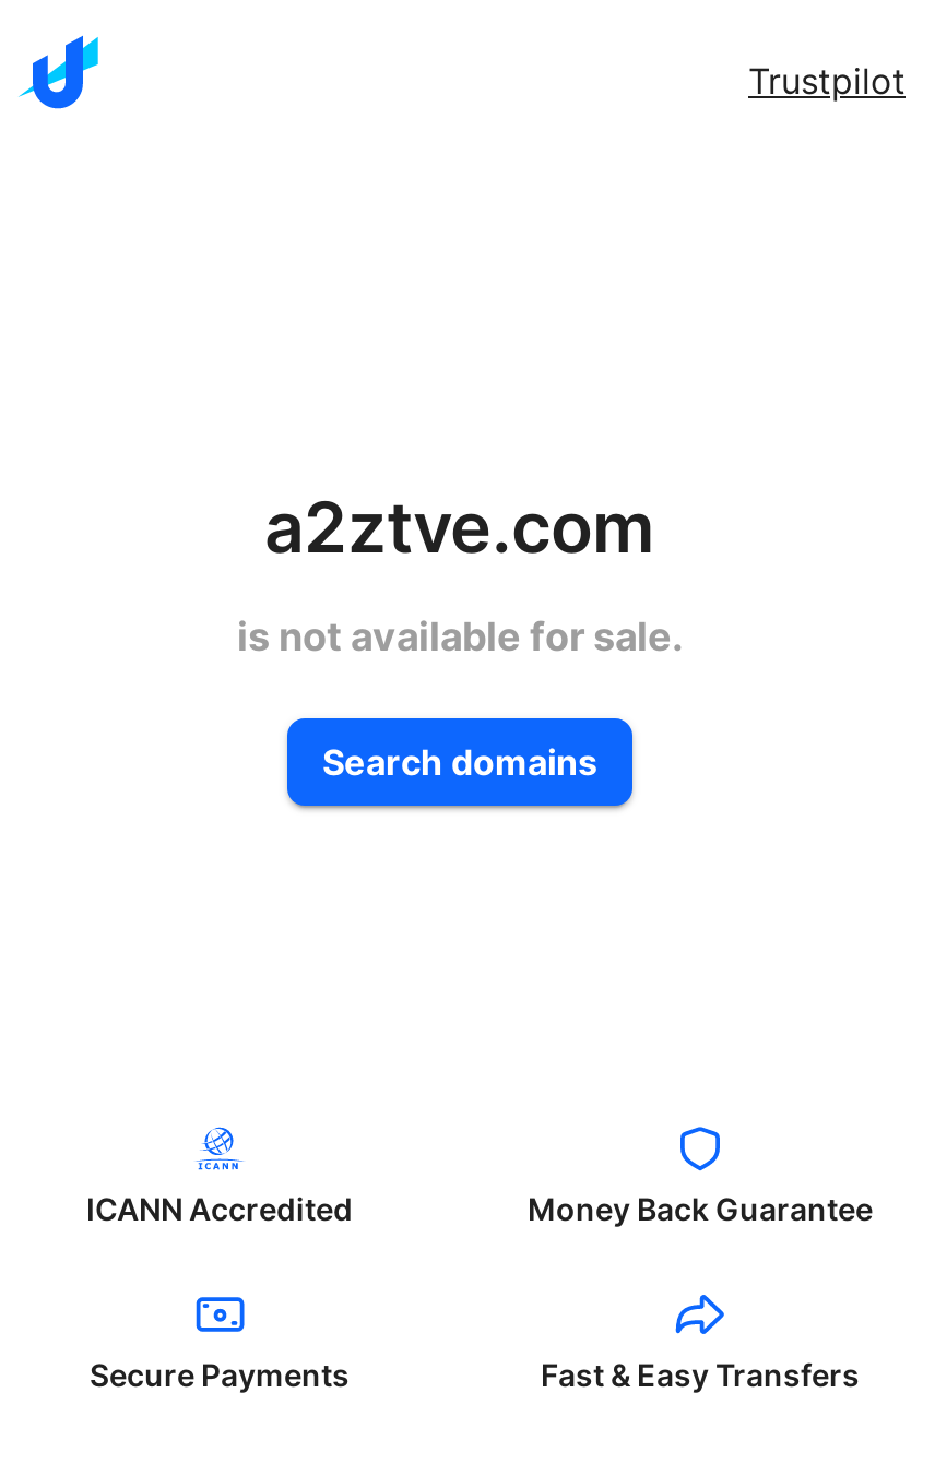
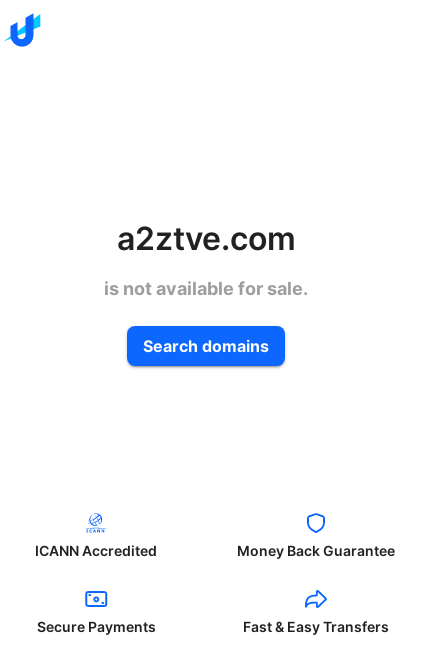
- Trustpilot
